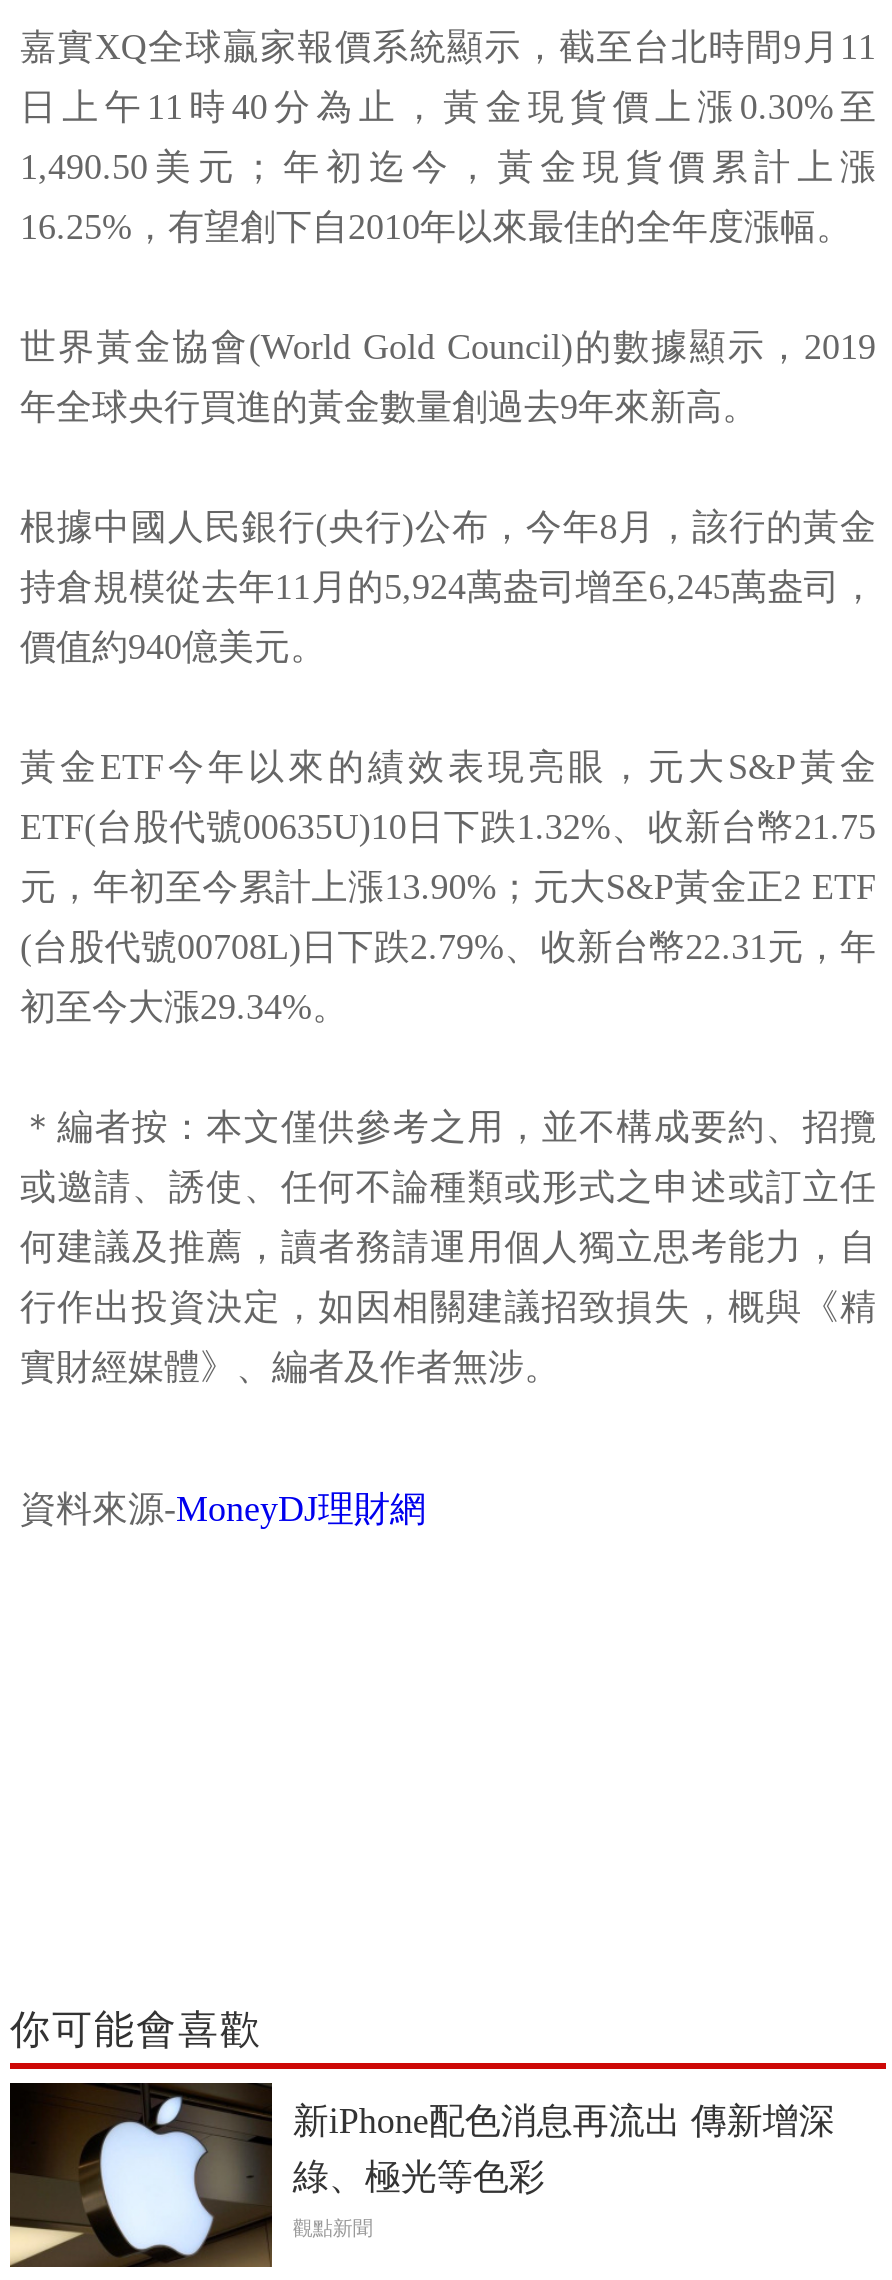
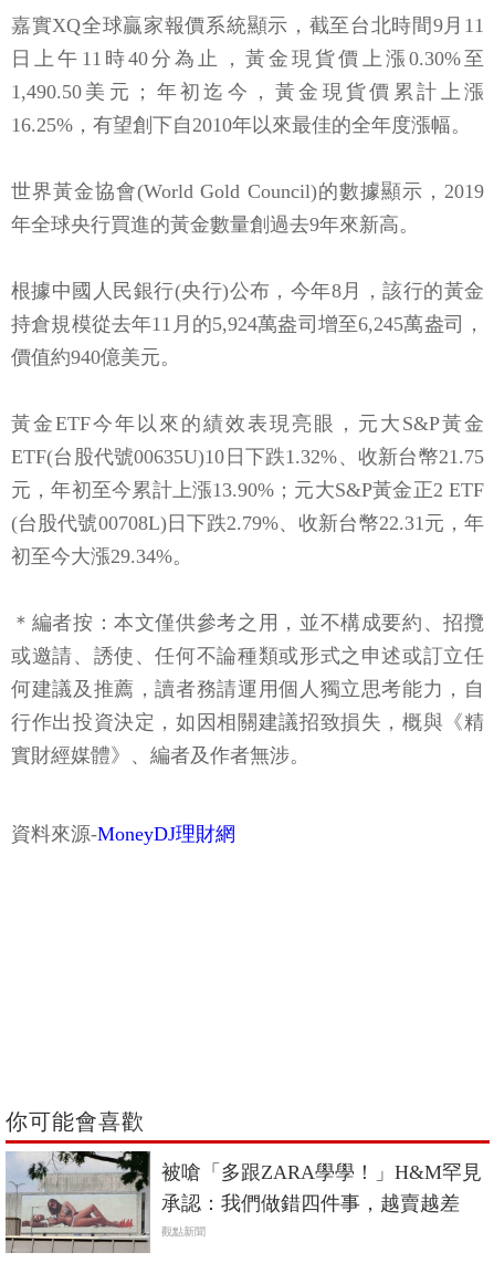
- [image]
- 新iPhone配色消息再流出 傳新增深
- 綠、極光等色彩
+ [image]
+ 被嗆「多跟ZARA學學！」H&M罕見
+ 承認：我們做錯四件事，越賣越差
